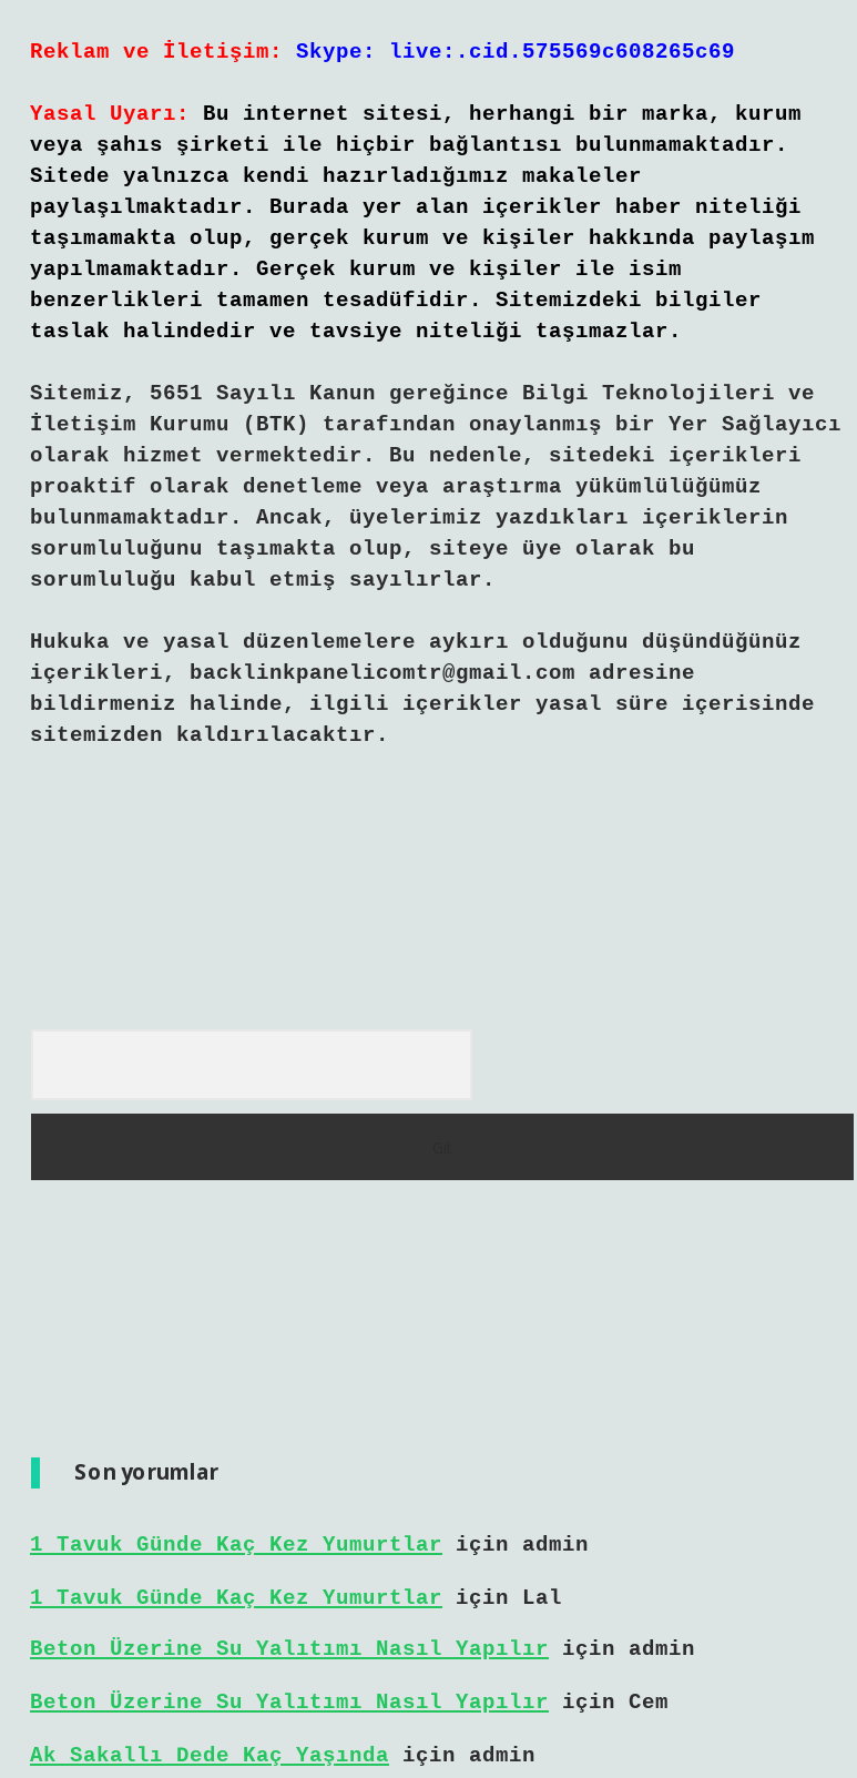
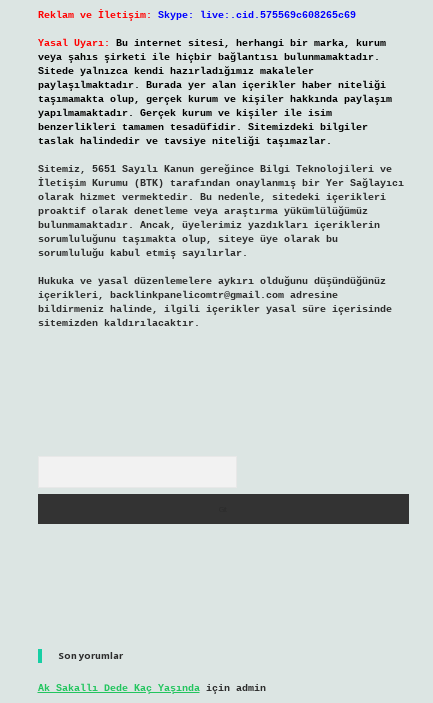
- 1 Tavuk Günde Kaç Kez Yumurtlar için admin
- 1 Tavuk Günde Kaç Kez Yumurtlar için Lal
- Beton Üzerine Su Yalıtımı Nasıl Yapılır için admin
- Beton Üzerine Su Yalıtımı Nasıl Yapılır için Cem
